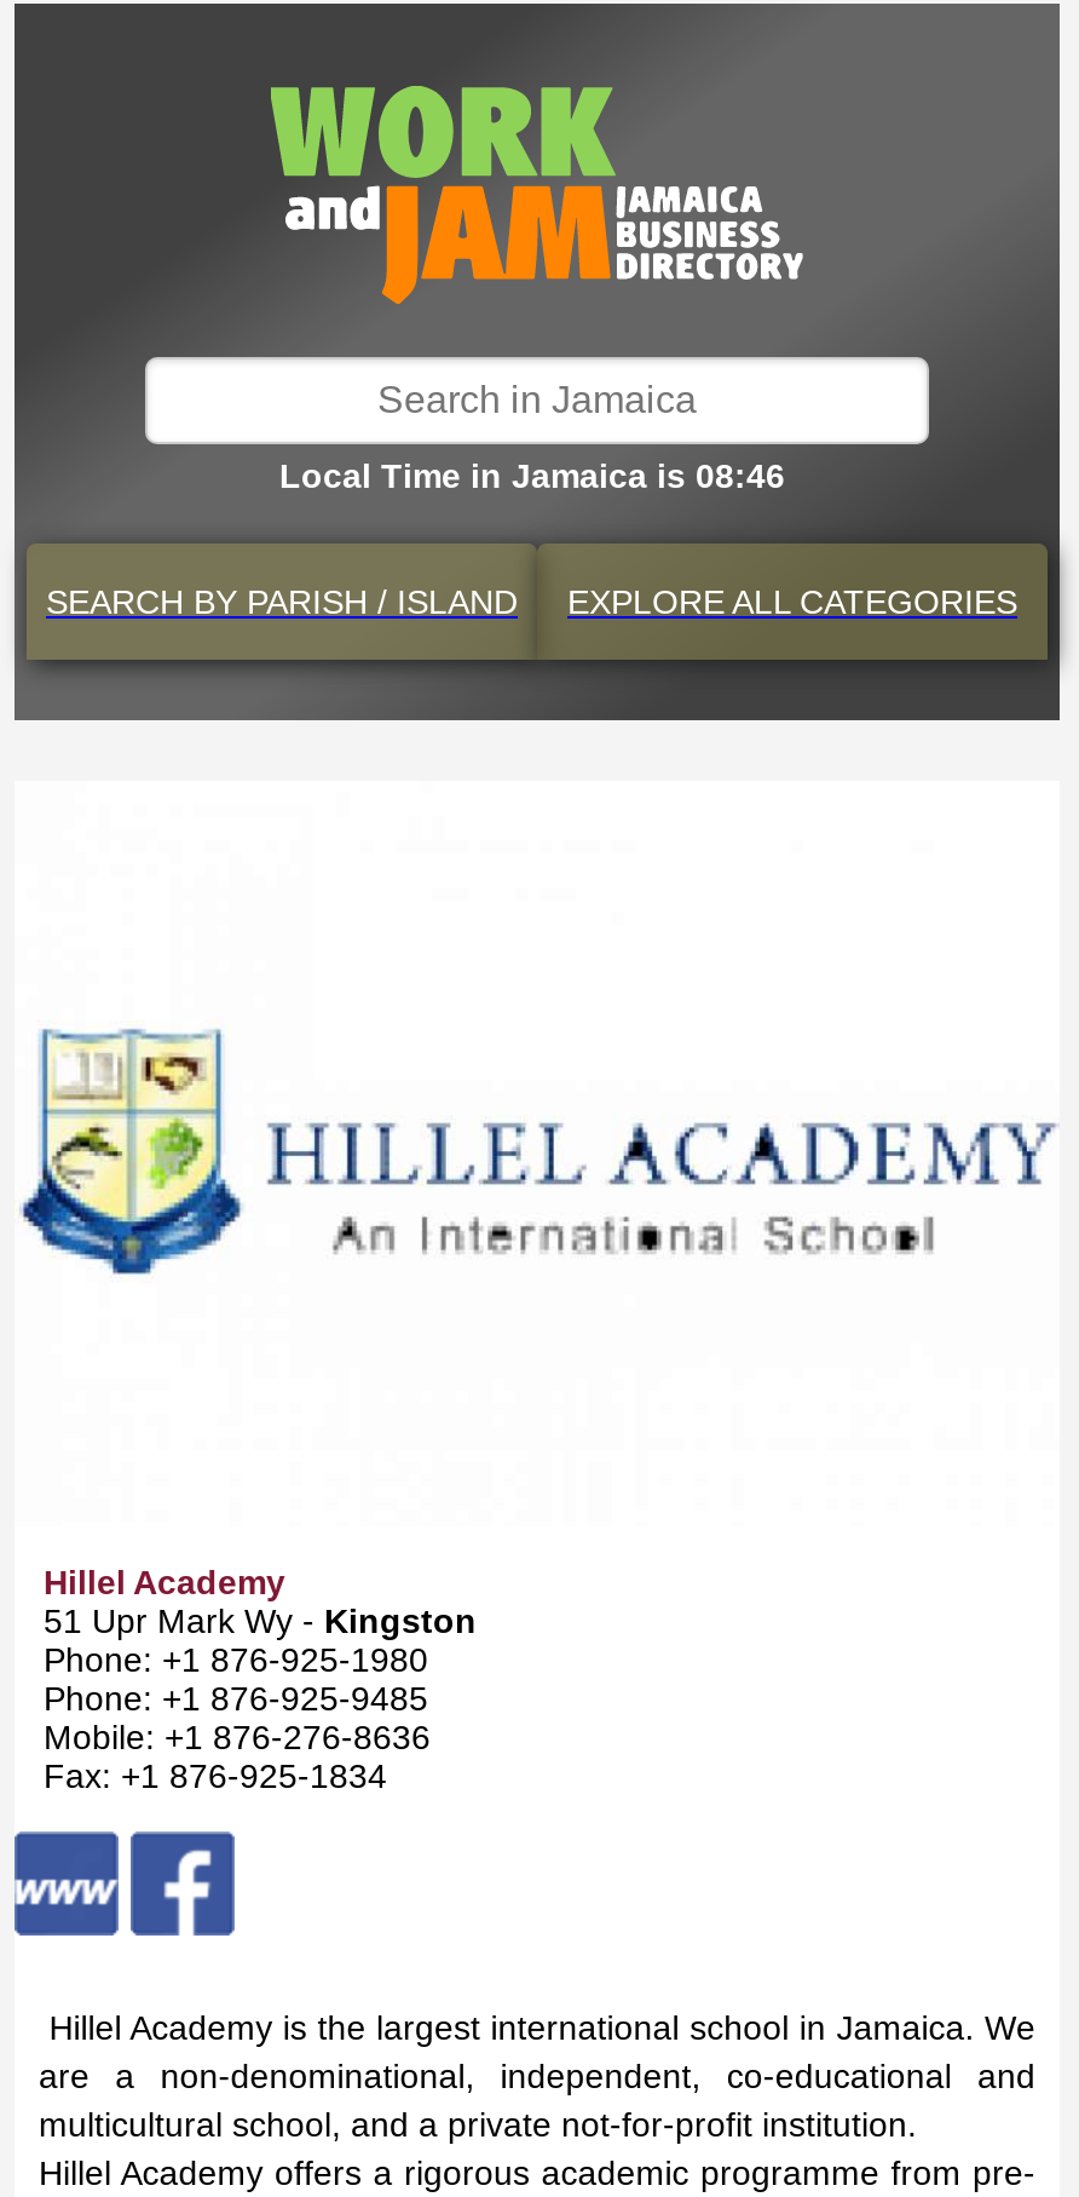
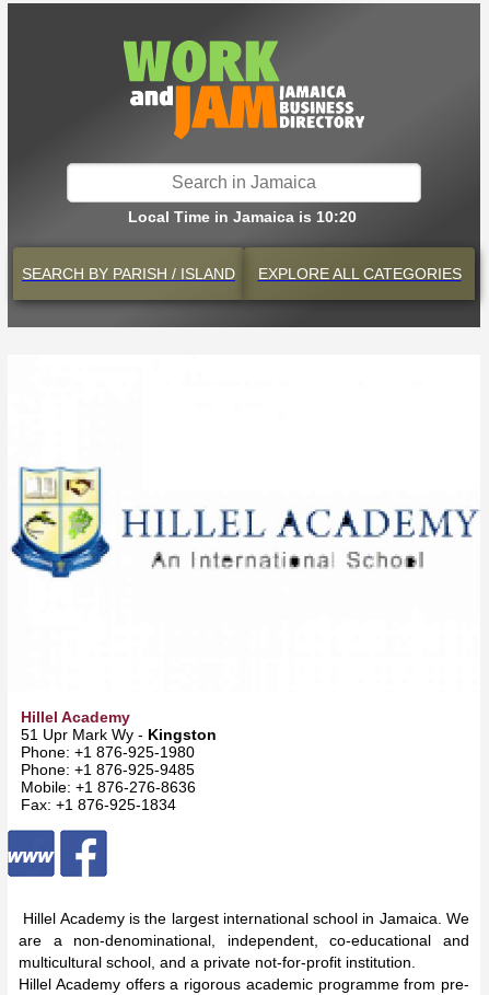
- Local Time in Jamaica is 08:46
+ Local Time in Jamaica is 10:20
